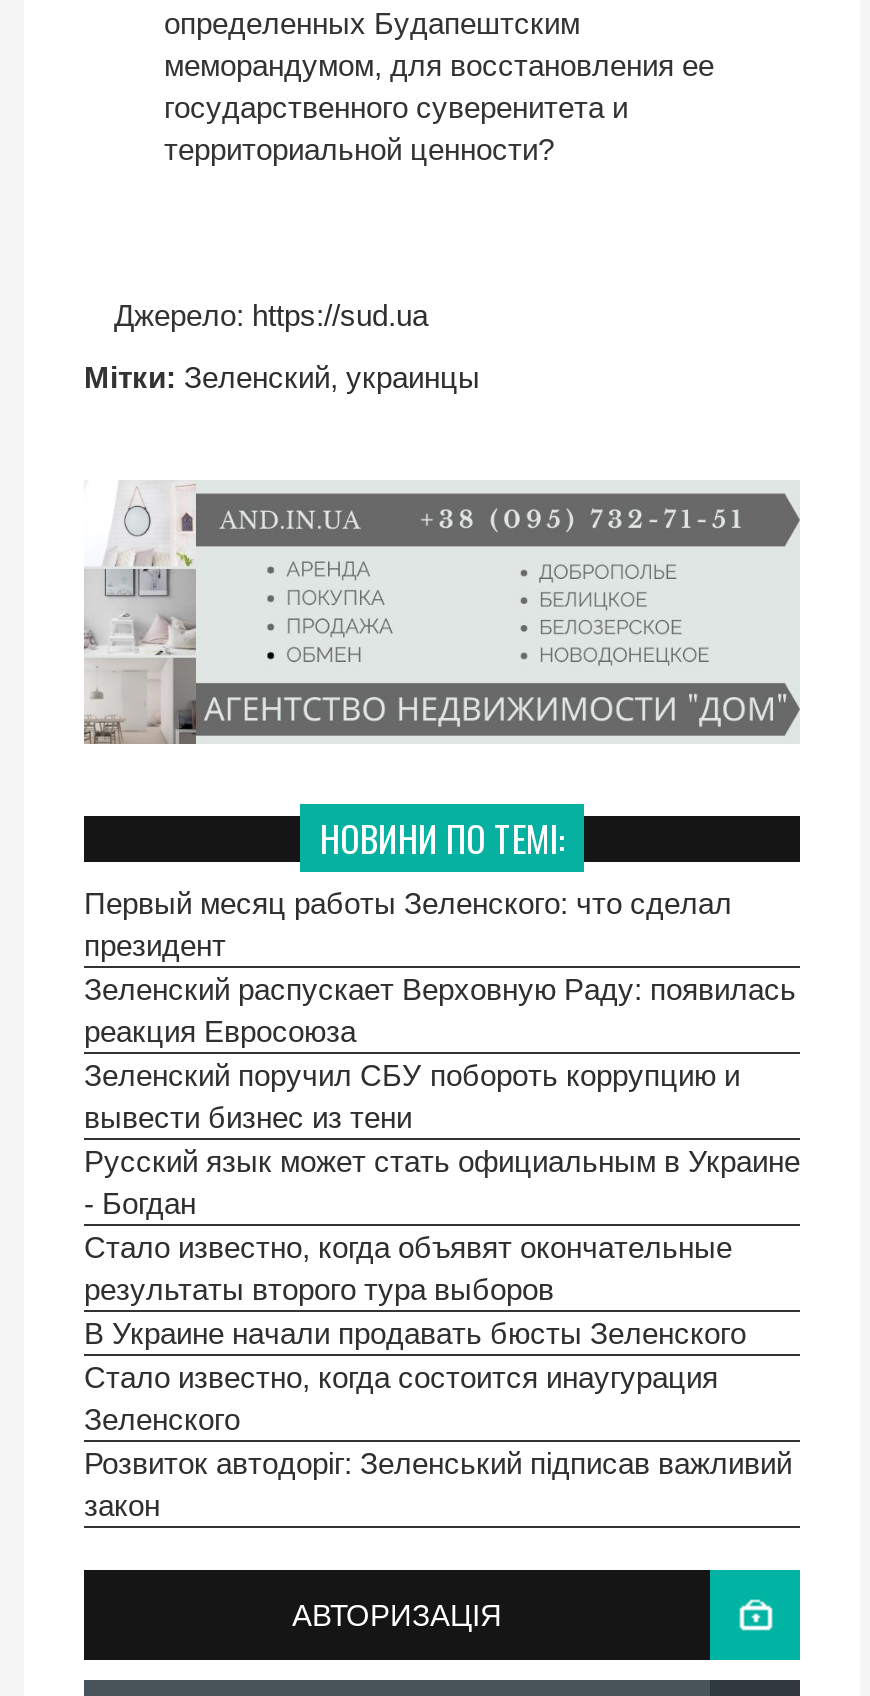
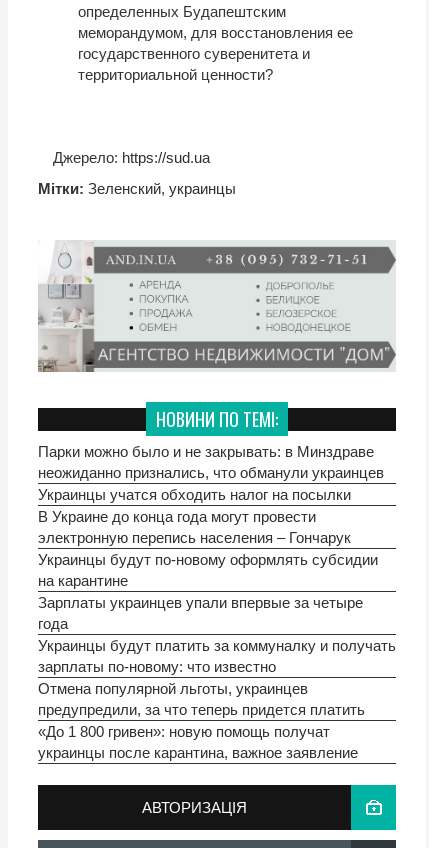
- Первый месяц работы Зеленского: что сделал
- президент
- Зеленский распускает Верховную Раду: появилась
- реакция Евросоюза
- Зеленский поручил СБУ побороть коррупцию и
- вывести бизнес из тени
- Русский язык может стать официальным в Украине
- - Богдан
- Стало известно, когда объявят окончательные
- результаты второго тура выборов
- В Украине начали продавать бюсты Зеленского
- Стало известно, когда состоится инаугурация
- Зеленского
- Розвиток автодоріг: Зеленський підписав важливий
- закон
+ Парки можно было и не закрывать: в Минздраве
+ неожиданно признались, что обманули украинцев
+ Украинцы учатся обходить налог на посылки
+ В Украине до конца года могут провести
+ электронную перепись населения – Гончарук
+ Украинцы будут по-новому оформлять субсидии
+ на карантине
+ Зарплаты украинцев упали впервые за четыре
+ года
+ Украинцы будут платить за коммуналку и получать
+ зарплаты по-новому: что известно
+ Отмена популярной льготы, украинцев
+ предупредили, за что теперь придется платить
+ «До 1 800 гривен»: новую помощь получат
+ украинцы после карантина, важное заявление
